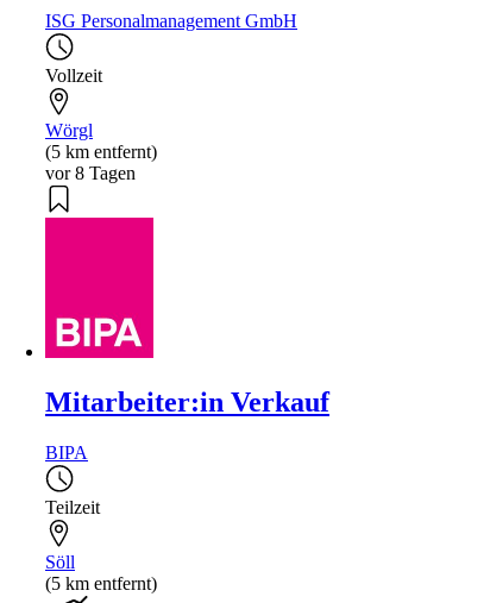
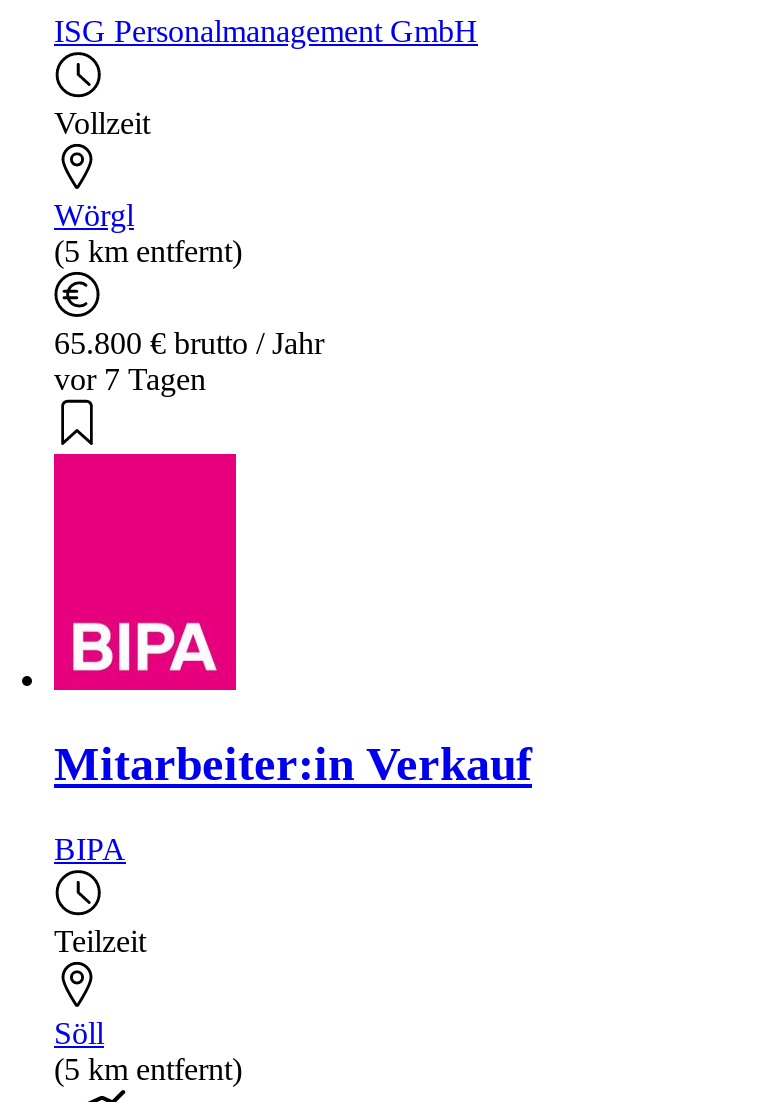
- vor 8 Tagen
+ 65.800 € brutto / Jahr
+ vor 7 Tagen
